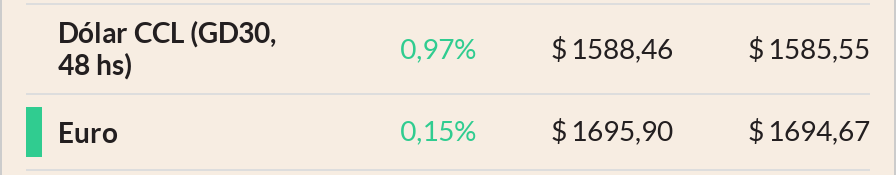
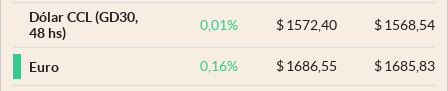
- 0,97%
+ 0,01%

- $ 1588,46
+ $ 1572,40

- $ 1585,55
+ $ 1568,54

- 0,15%
+ 0,16%

- $ 1695,90
+ $ 1686,55

- $ 1694,67
+ $ 1685,83
